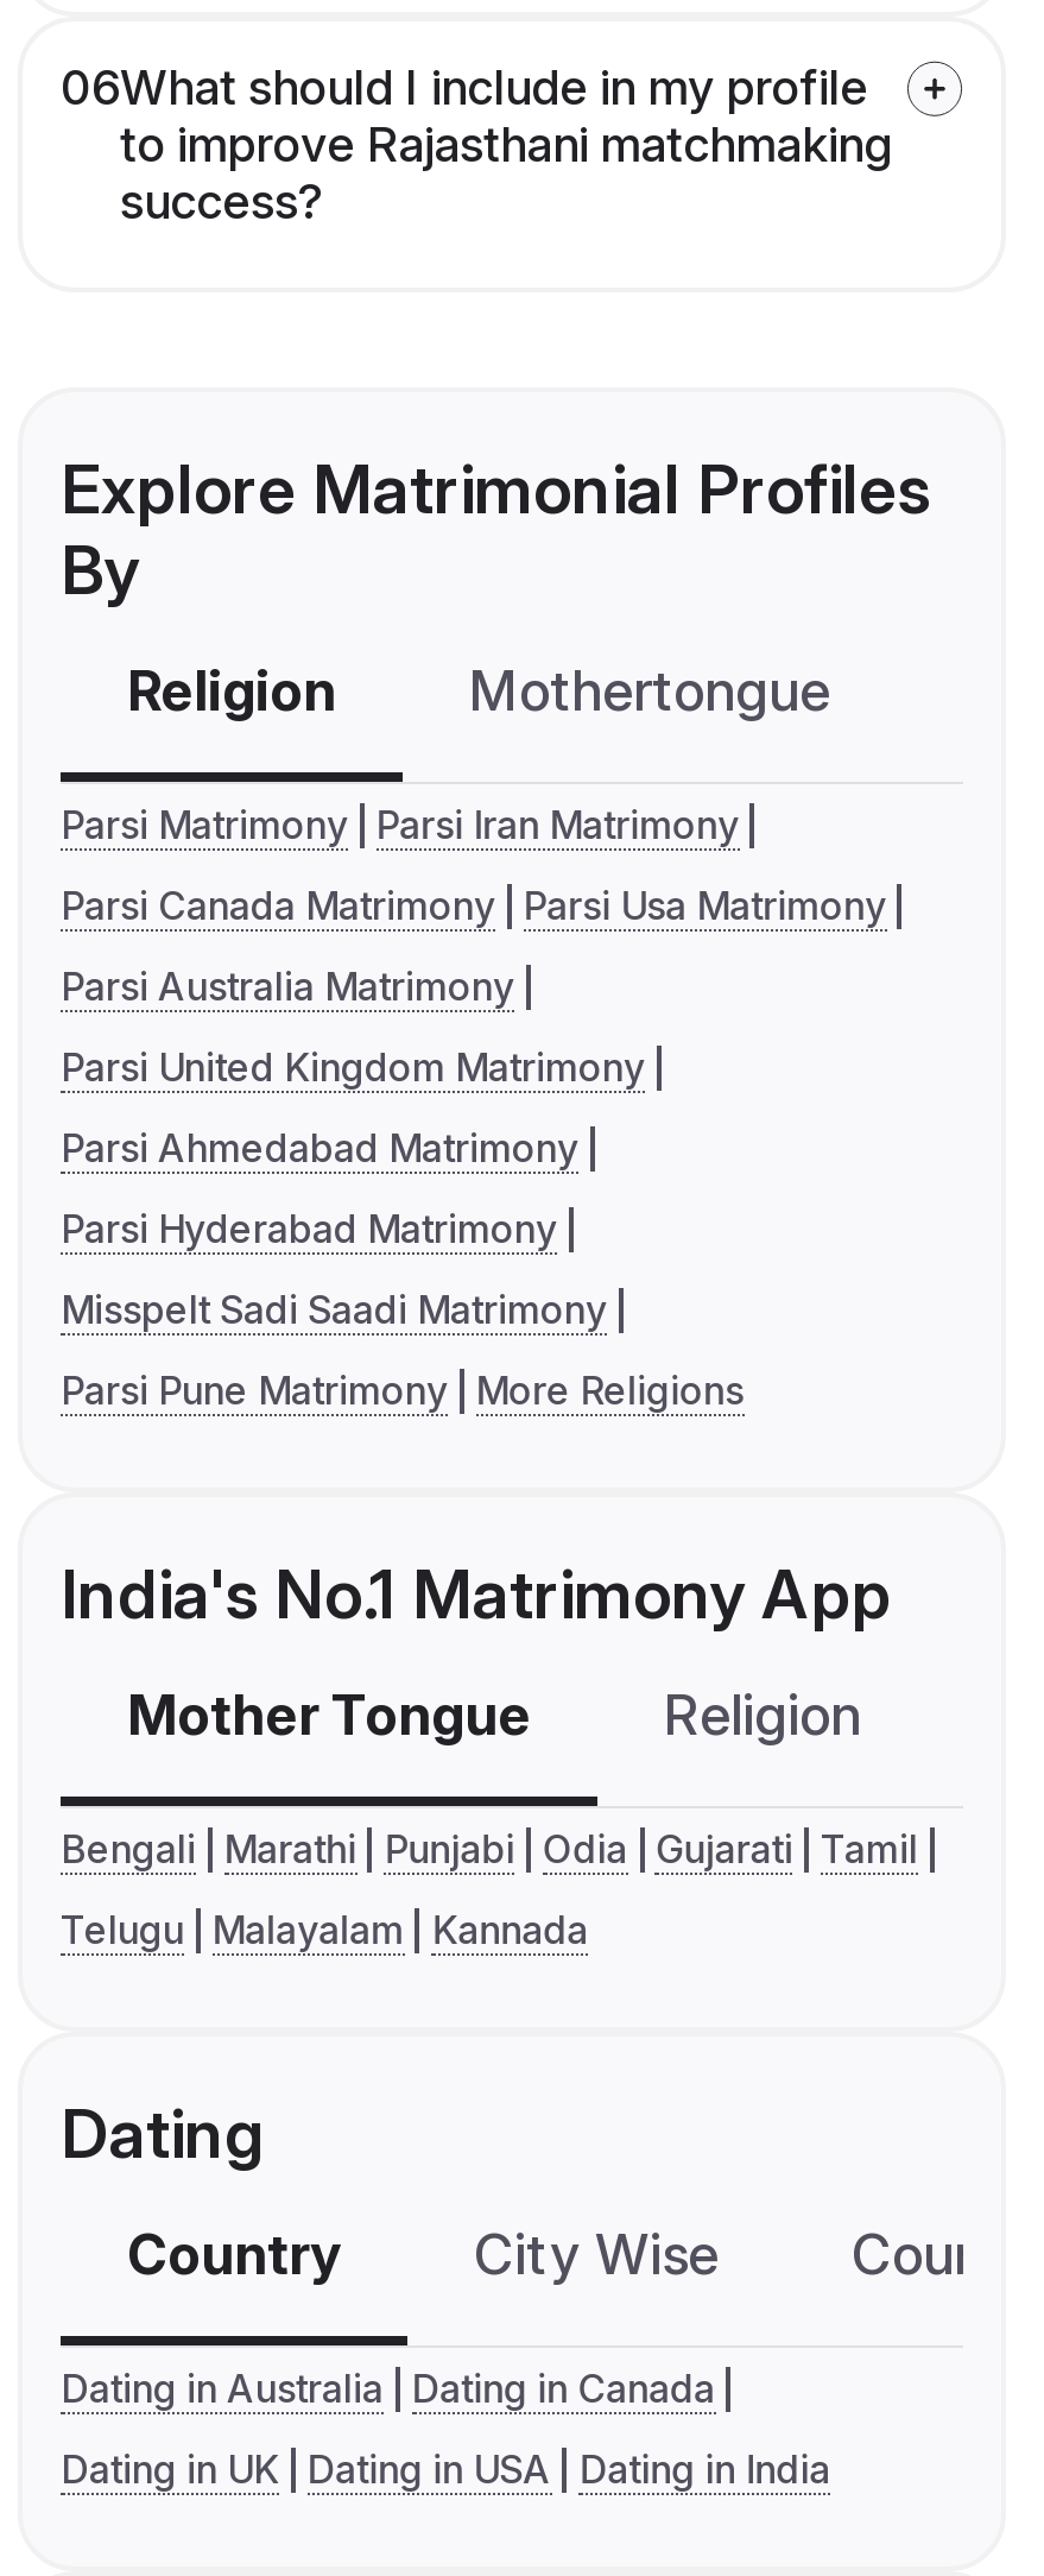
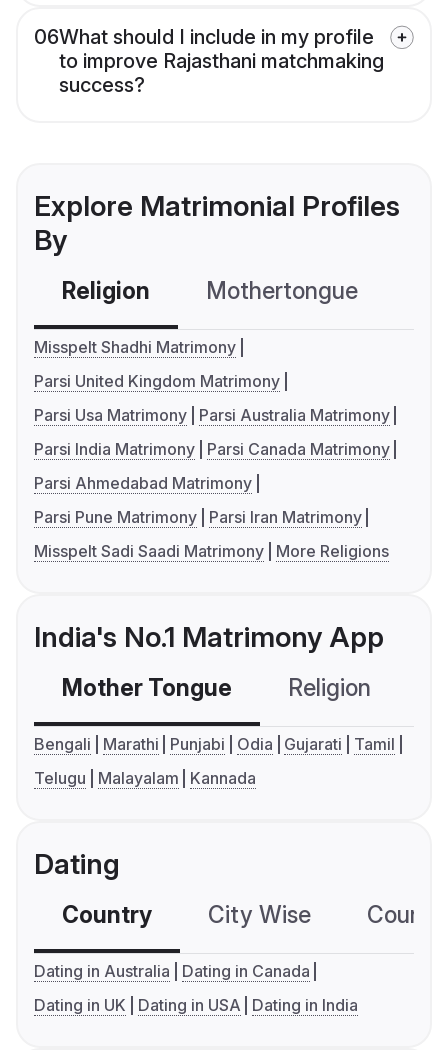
- Parsi Matrimony Parsi Iran Matrimony
- Parsi Canada Matrimony Parsi Usa Matrimony
- Parsi Australia Matrimony
+ Misspelt Shadhi Matrimony

moved up: Parsi United Kingdom Matrimony

+ Parsi Usa Matrimony Parsi Australia Matrimony
+ Parsi India Matrimony Parsi Canada Matrimony

- Parsi Hyderabad Matrimony
- Misspelt Sadi Saadi Matrimony
- Parsi Pune Matrimony More Religions
+ Parsi Pune Matrimony Parsi Iran Matrimony
+ Misspelt Sadi Saadi Matrimony More Religions
